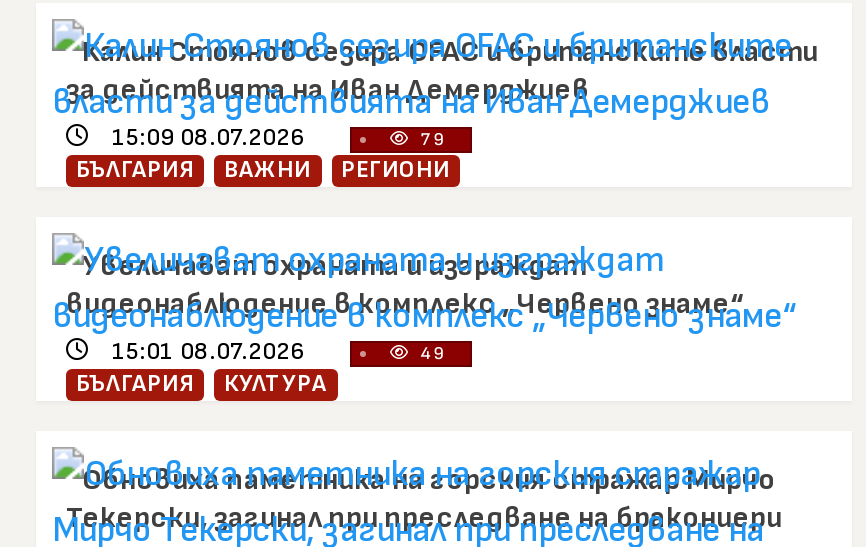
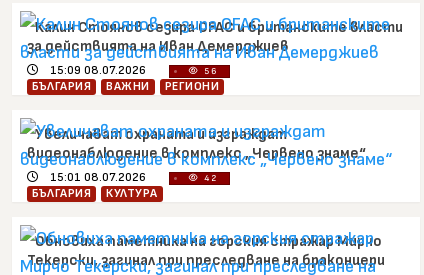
- 79
+ 56

- 49
+ 42
